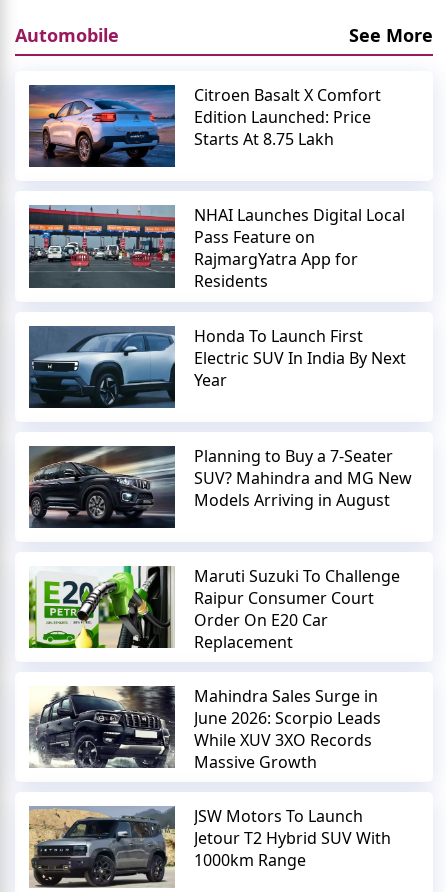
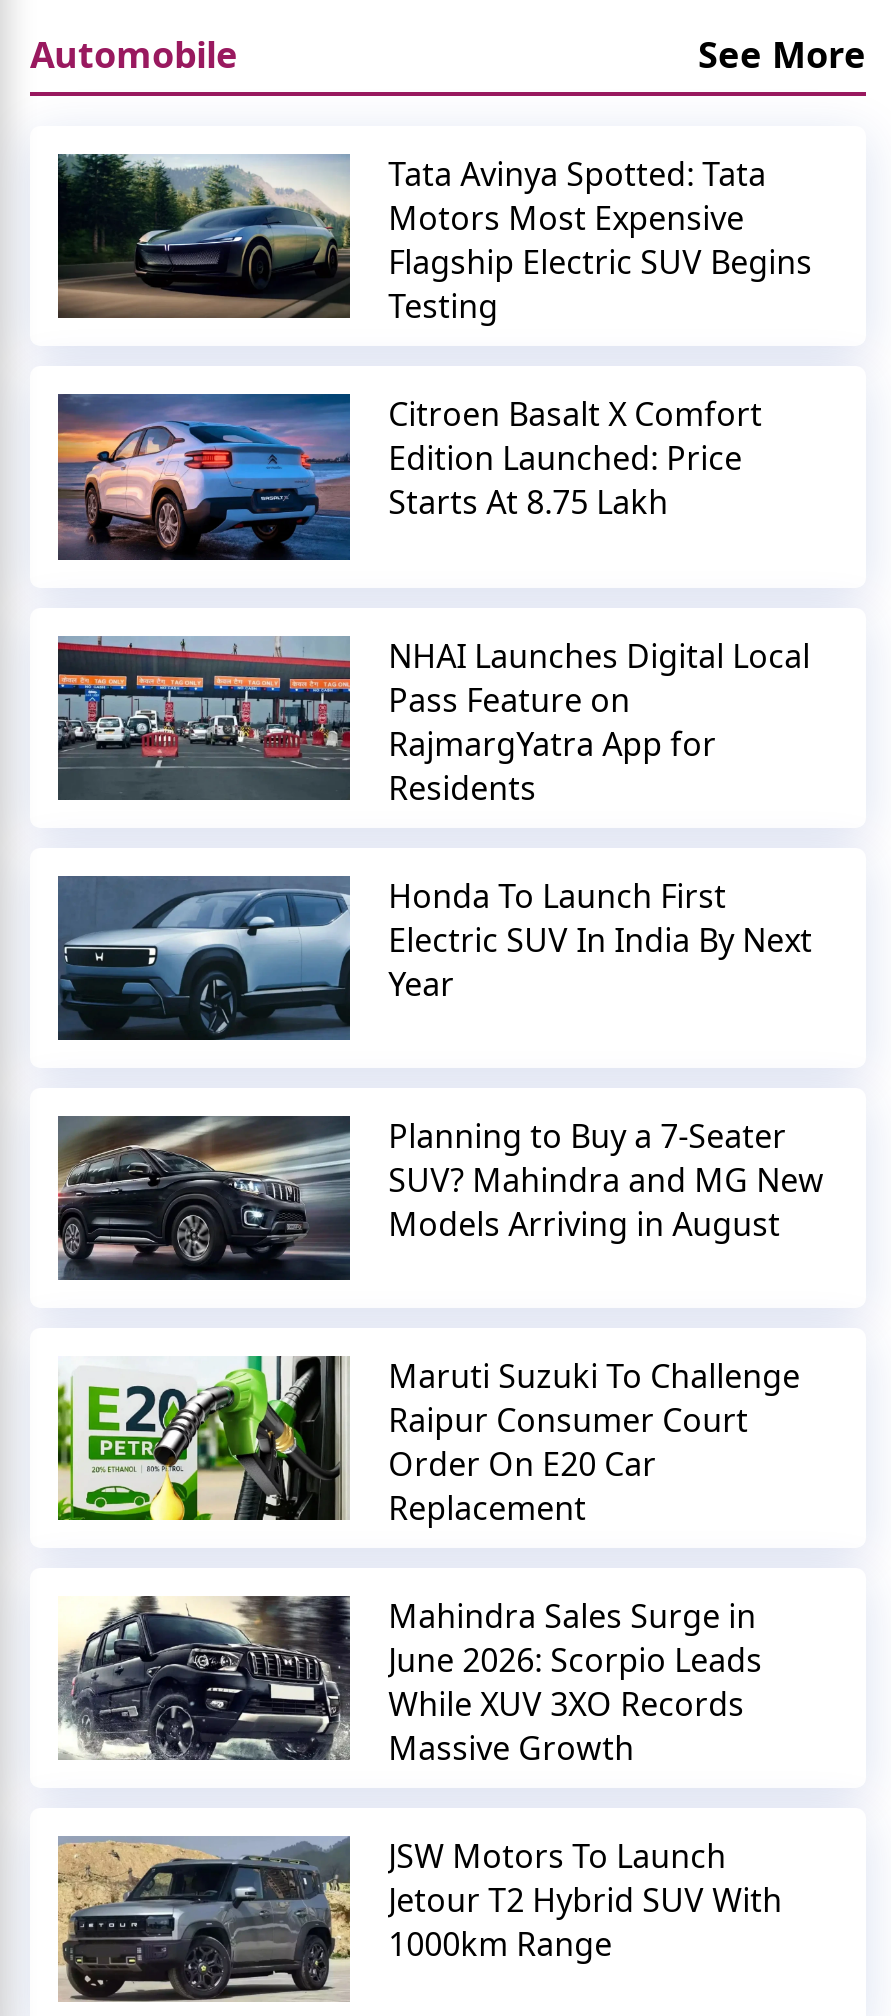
+ [image]
+ Tata Avinya Spotted: Tata
+ Motors Most Expensive
+ Flagship Electric SUV Begins
+ Testing
